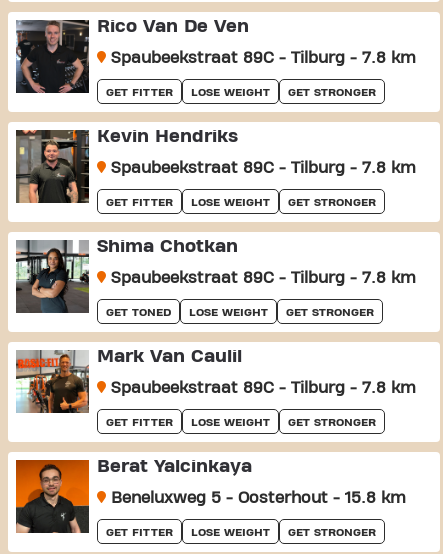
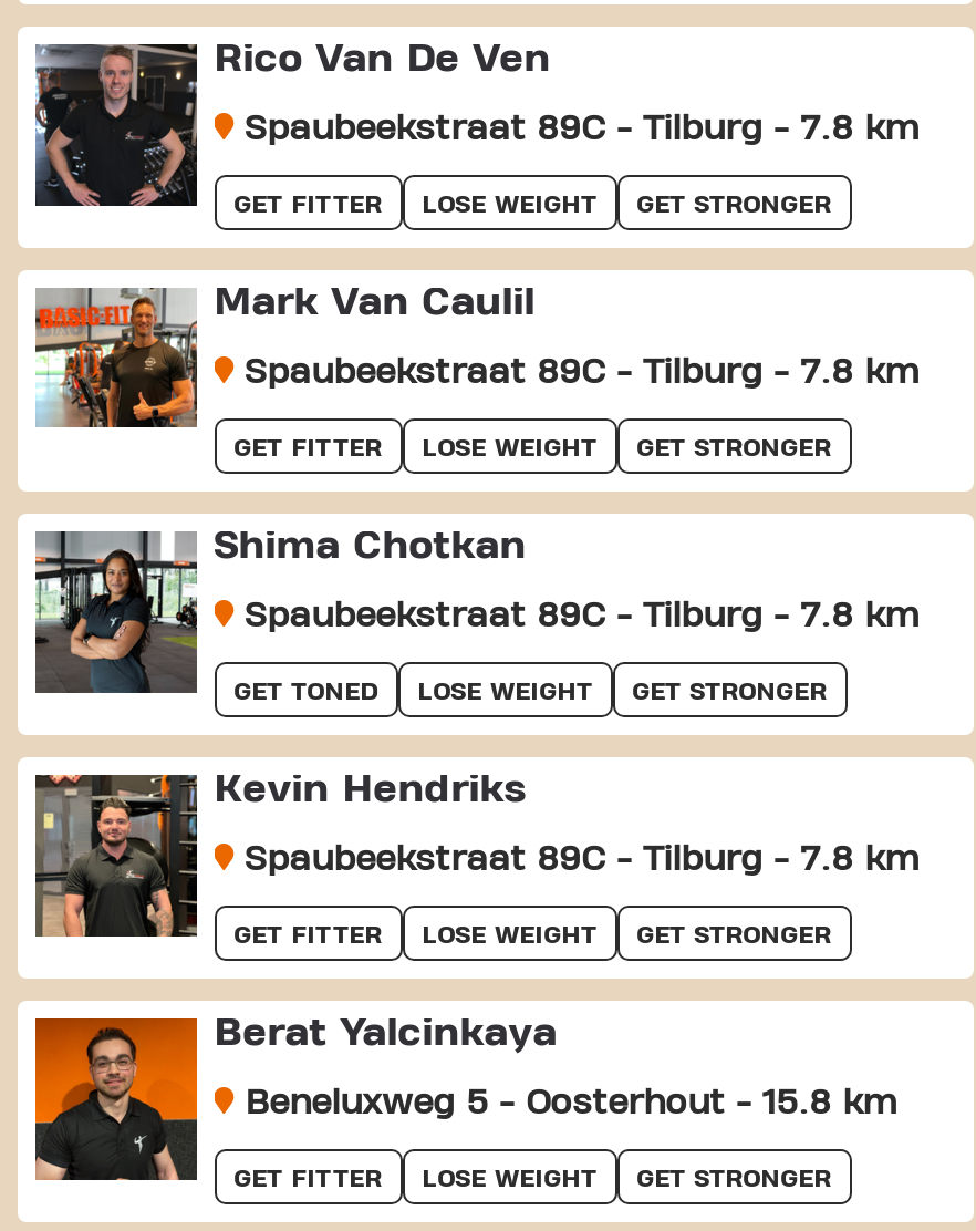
moved down: [image] | Kevin Hendriks

moved up: [image] | Mark Van Caulil
